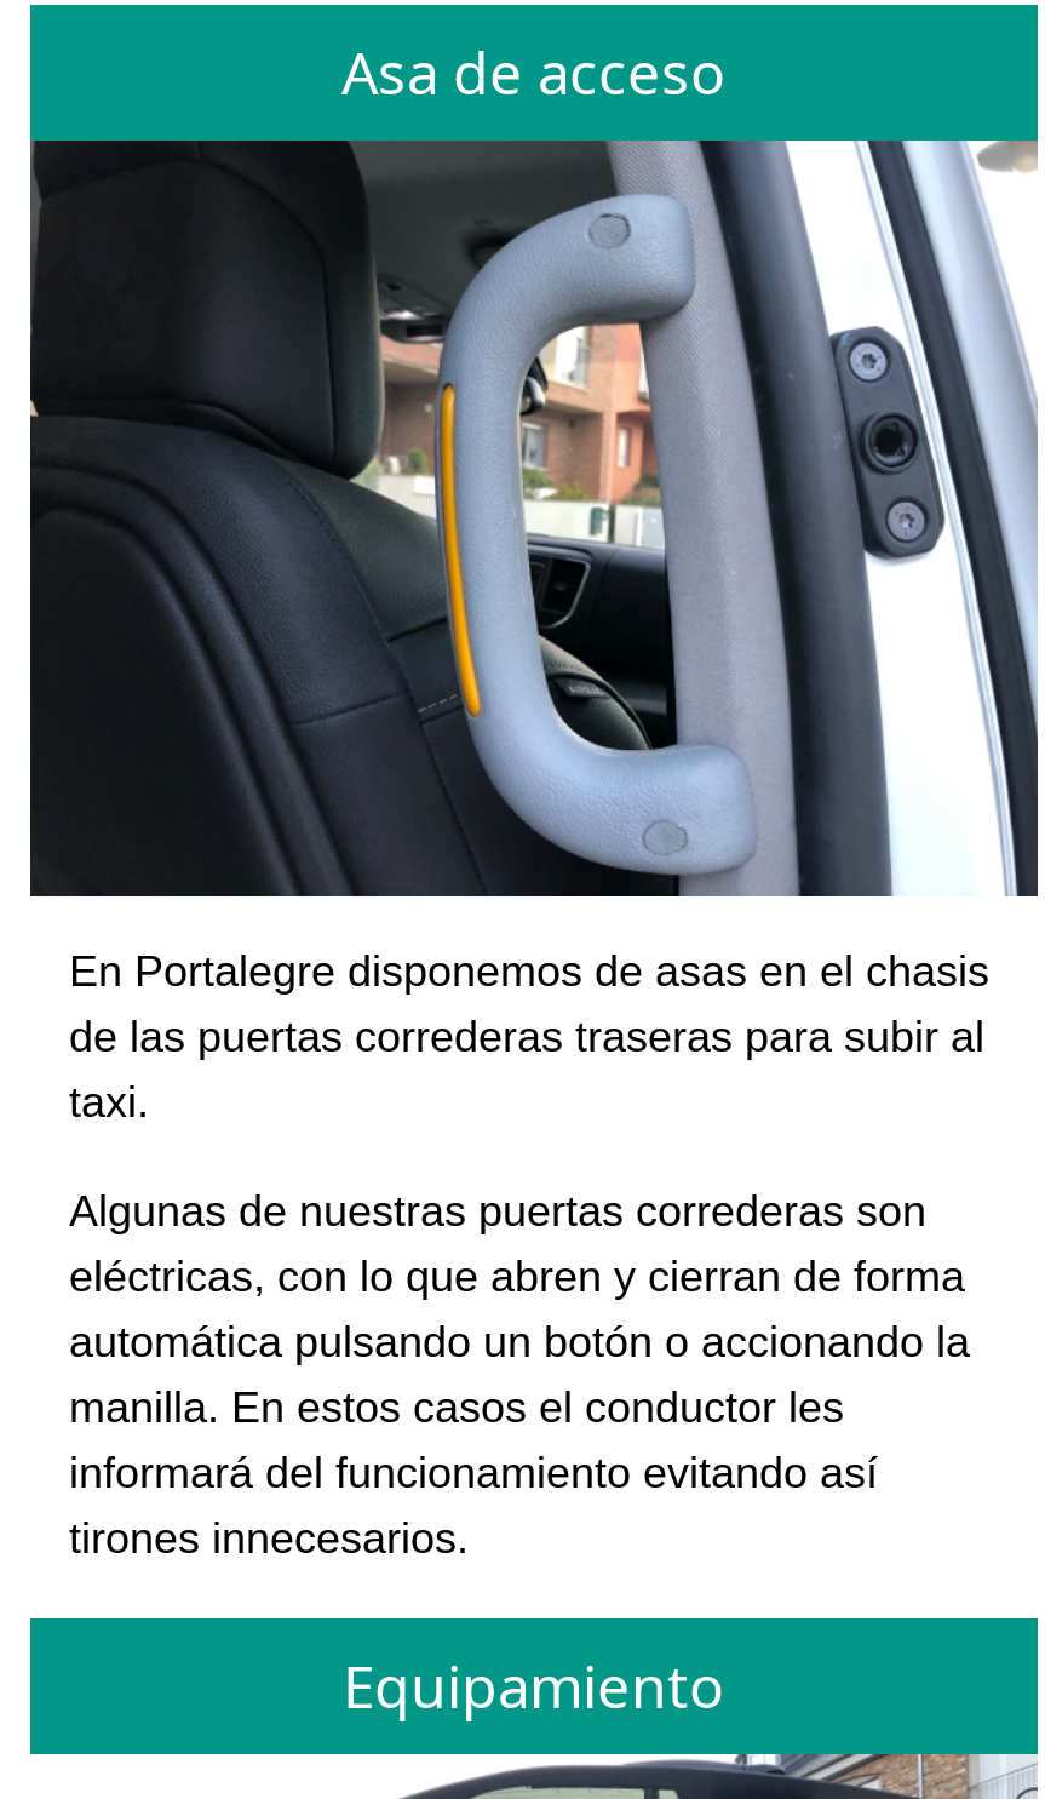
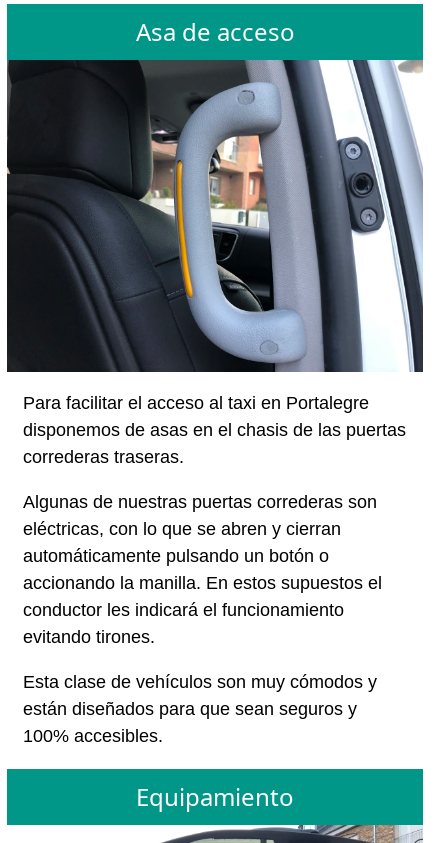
- En Portalegre disponemos de asas en el chasis
- de las puertas correderas traseras para subir al
- taxi.
+ Para facilitar el acceso al taxi en Portalegre
+ disponemos de asas en el chasis de las puertas
+ correderas traseras.

- eléctricas, con lo que abren y cierran de forma
- automática pulsando un botón o accionando la
- manilla. En estos casos el conductor les
- informará del funcionamiento evitando así
- tirones innecesarios.
+ eléctricas, con lo que se abren y cierran
+ automáticamente pulsando un botón o
+ accionando la manilla. En estos supuestos el
+ conductor les indicará el funcionamiento
+ evitando tirones.
+ Esta clase de vehículos son muy cómodos y
+ están diseñados para que sean seguros y
+ 100% accesibles.
